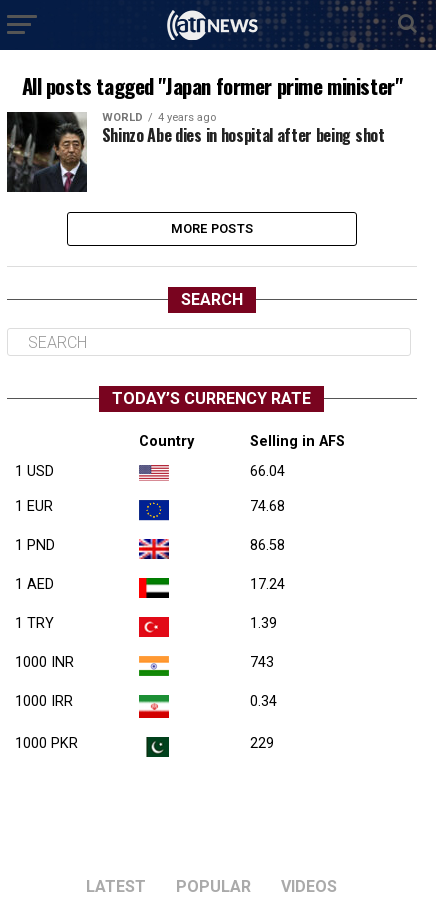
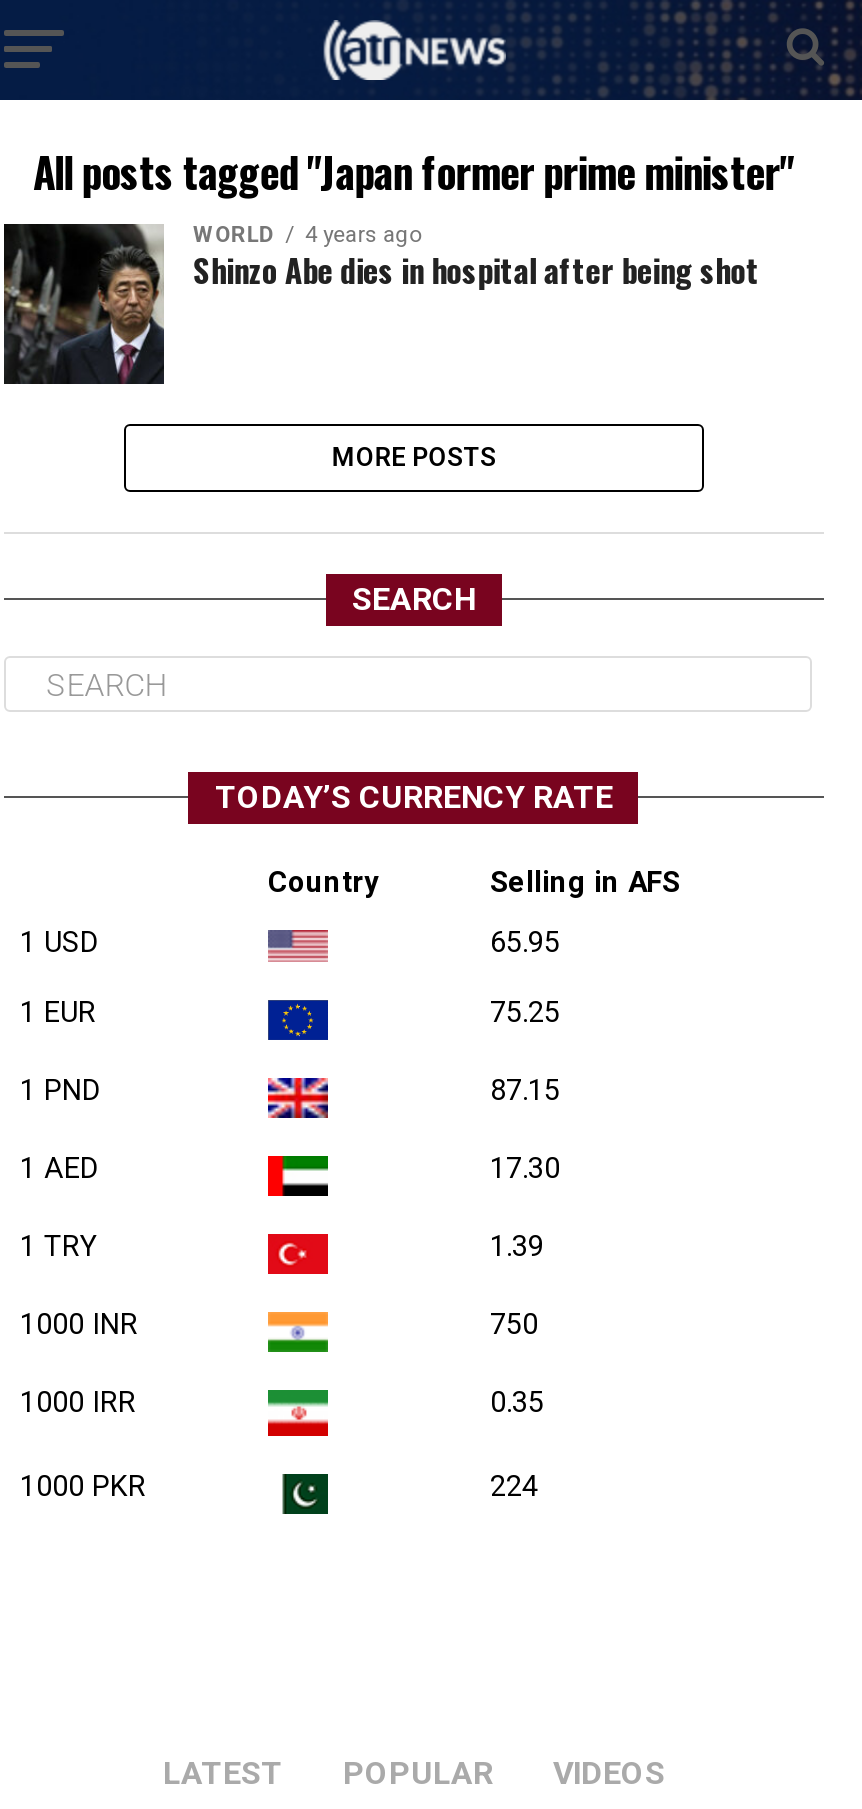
- 66.04
+ 65.95

- 74.68
+ 75.25

- 86.58
+ 87.15

- 17.24
+ 17.30

- 743
+ 750

- 0.34
+ 0.35

- 229
+ 224
